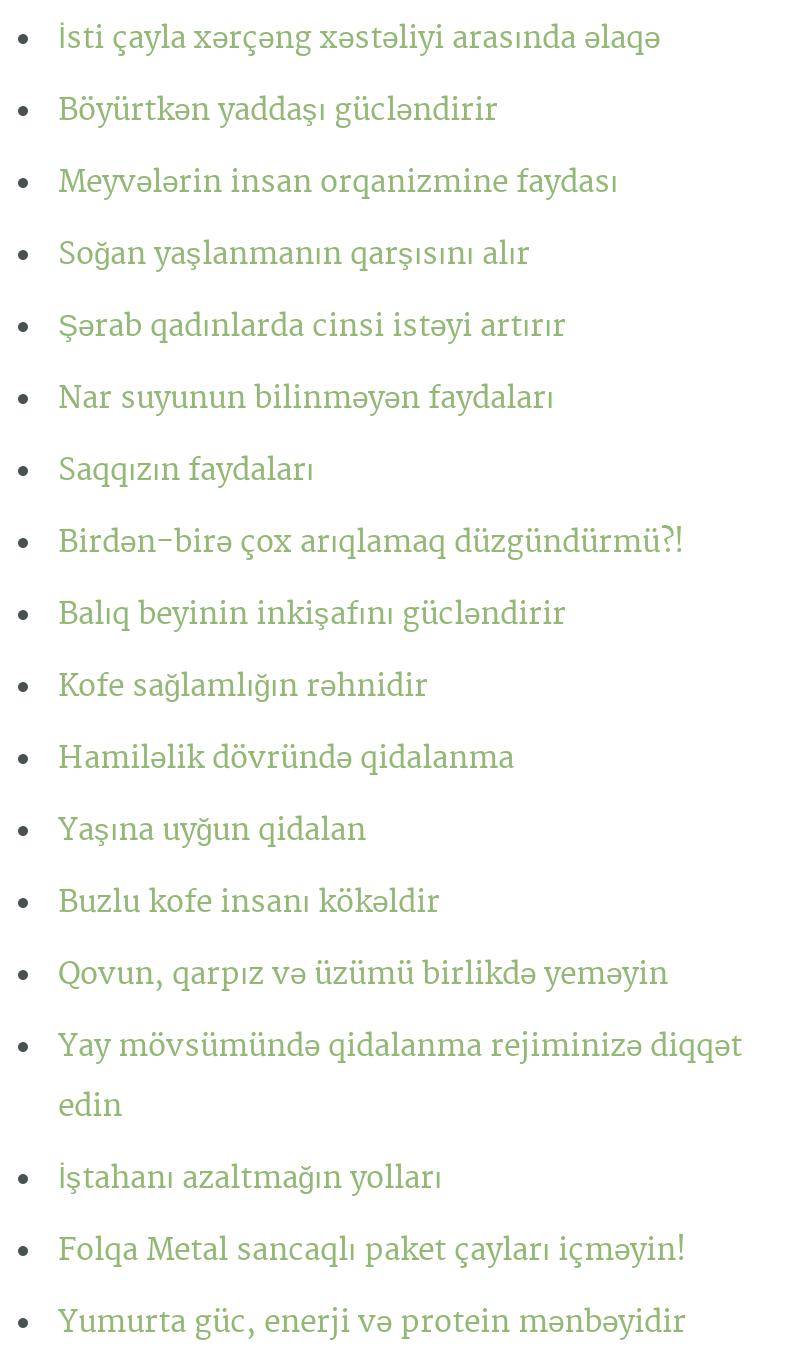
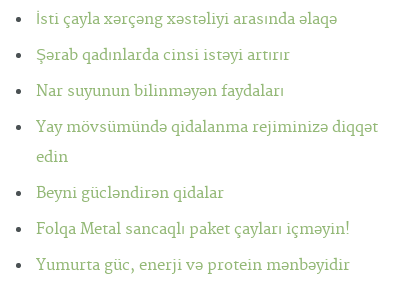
- Böyürtkən yaddaşı gücləndirir
- Meyvələrin insan orqanizmine faydası
- Soğan yaşlanmanın qarşısını alır

- Saqqızın faydaları
- Birdən-birə çox arıqlamaq düzgündürmü?!
- Balıq beyinin inkişafını gücləndirir
- Kofe sağlamlığın rəhnidir
- Hamiləlik dövründə qidalanma
- Yaşına uyğun qidalan
- Buzlu kofe insanı kökəldir
- Qovun, qarpız və üzümü birlikdə yeməyin

- İştahanı azaltmağın yolları
+ Beyni gücləndirən qidalar
